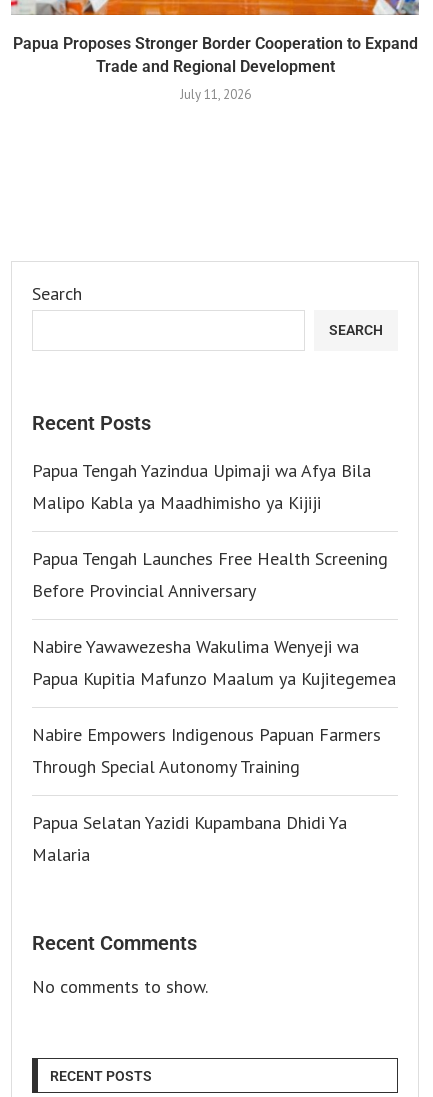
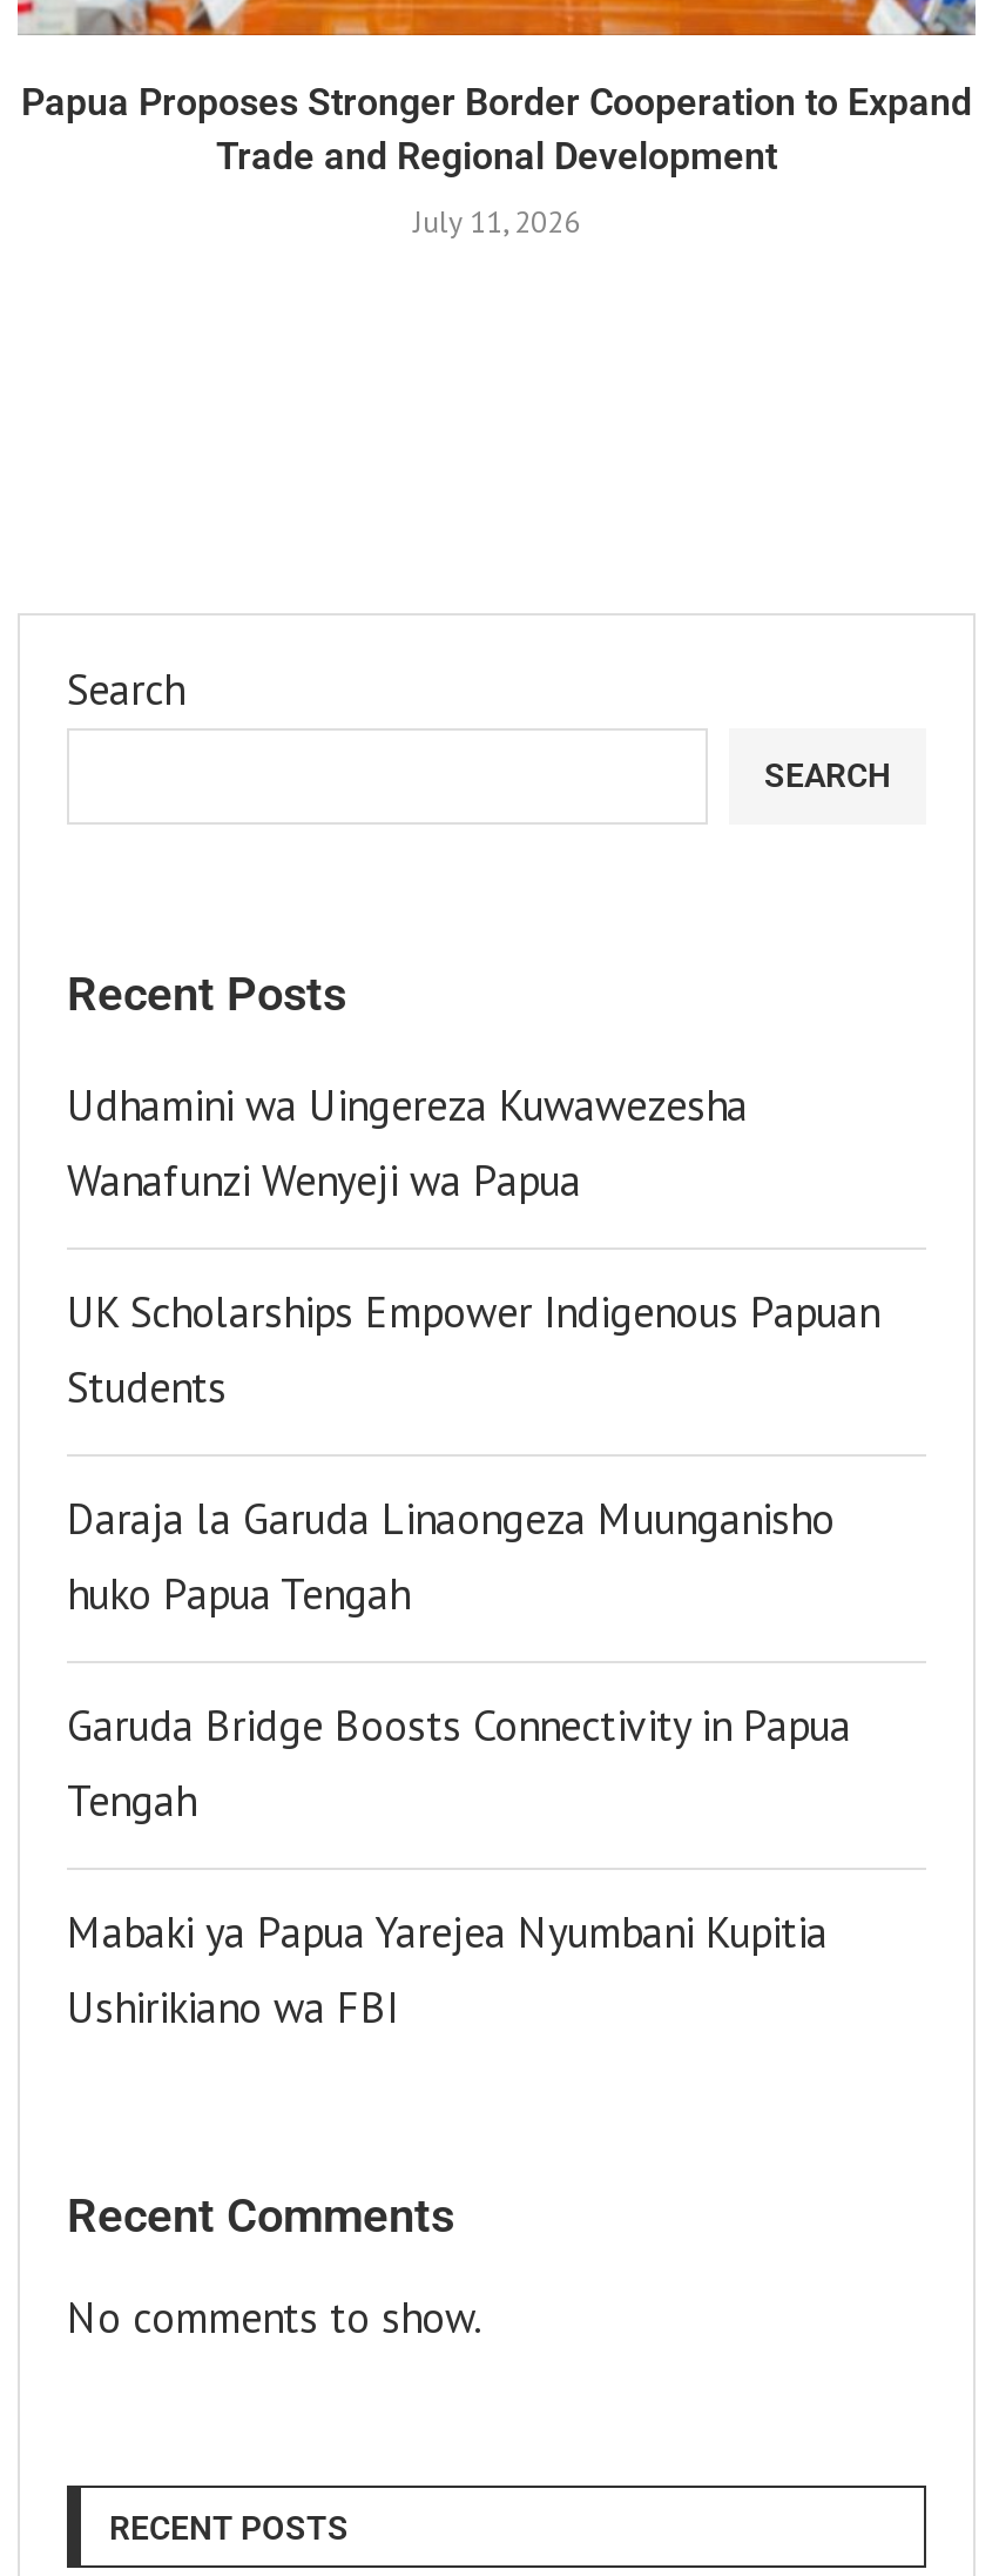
- Papua Tengah Yazindua Upimaji wa Afya Bila
- Malipo Kabla ya Maadhimisho ya Kijiji
+ Udhamini wa Uingereza Kuwawezesha
+ Wanafunzi Wenyeji wa Papua

- Papua Tengah Launches Free Health Screening
- Before Provincial Anniversary
+ UK Scholarships Empower Indigenous Papuan
+ Students

- Nabire Yawawezesha Wakulima Wenyeji wa
- Papua Kupitia Mafunzo Maalum ya Kujitegemea
+ Daraja la Garuda Linaongeza Muunganisho
+ huko Papua Tengah

- Nabire Empowers Indigenous Papuan Farmers
- Through Special Autonomy Training
+ Garuda Bridge Boosts Connectivity in Papua
+ Tengah

- Papua Selatan Yazidi Kupambana Dhidi Ya
- Malaria
+ Mabaki ya Papua Yarejea Nyumbani Kupitia
+ Ushirikiano wa FBI
